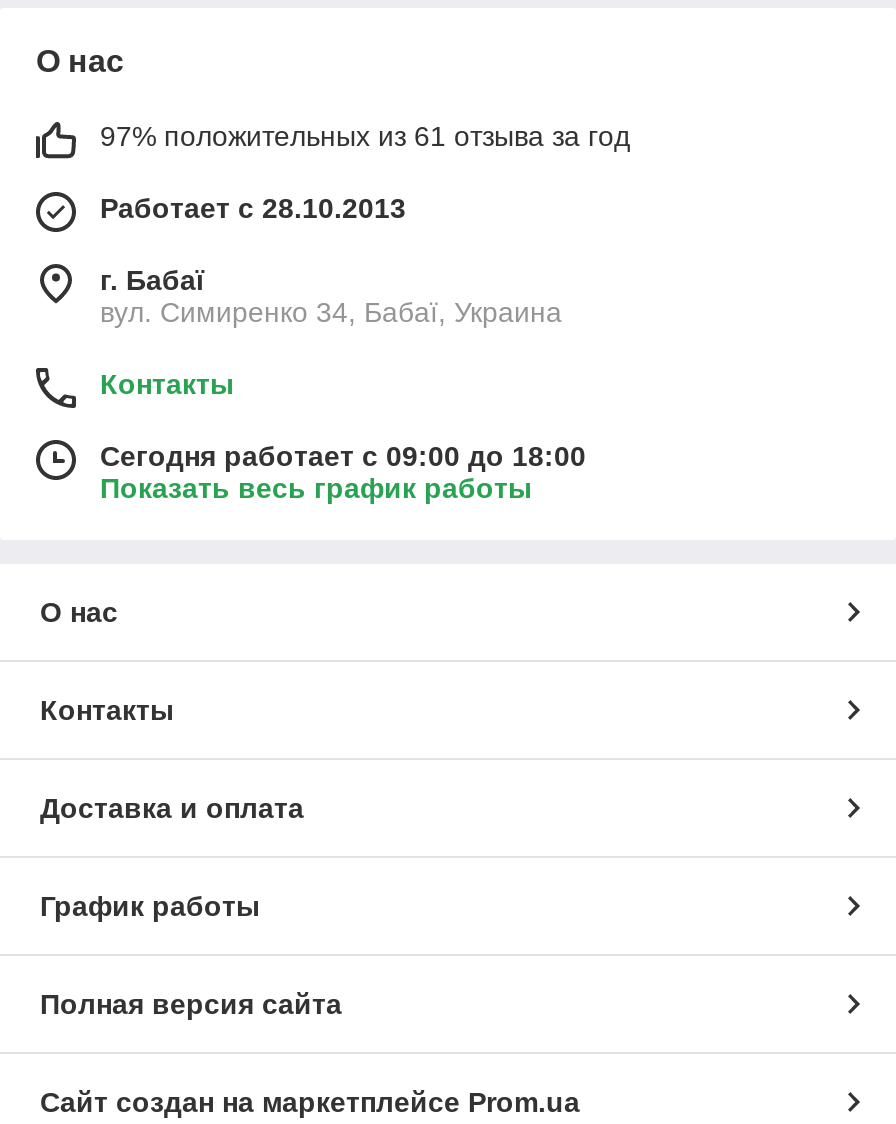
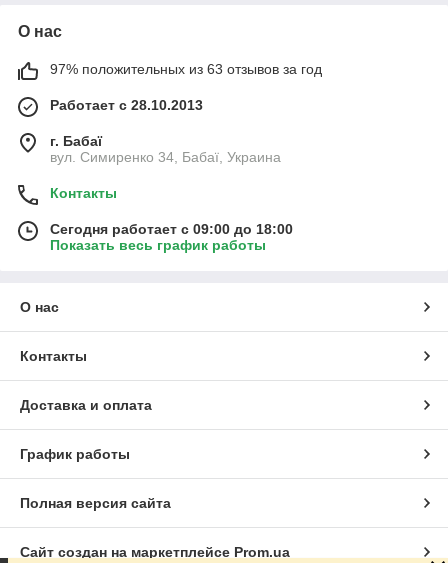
- 97% положительных из 61 отзыва за год
+ 97% положительных из 63 отзывов за год
